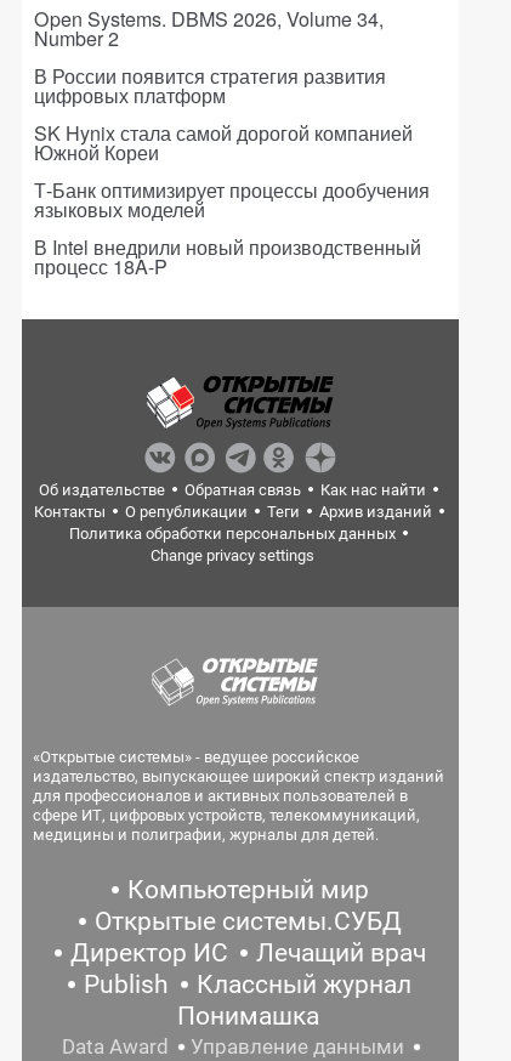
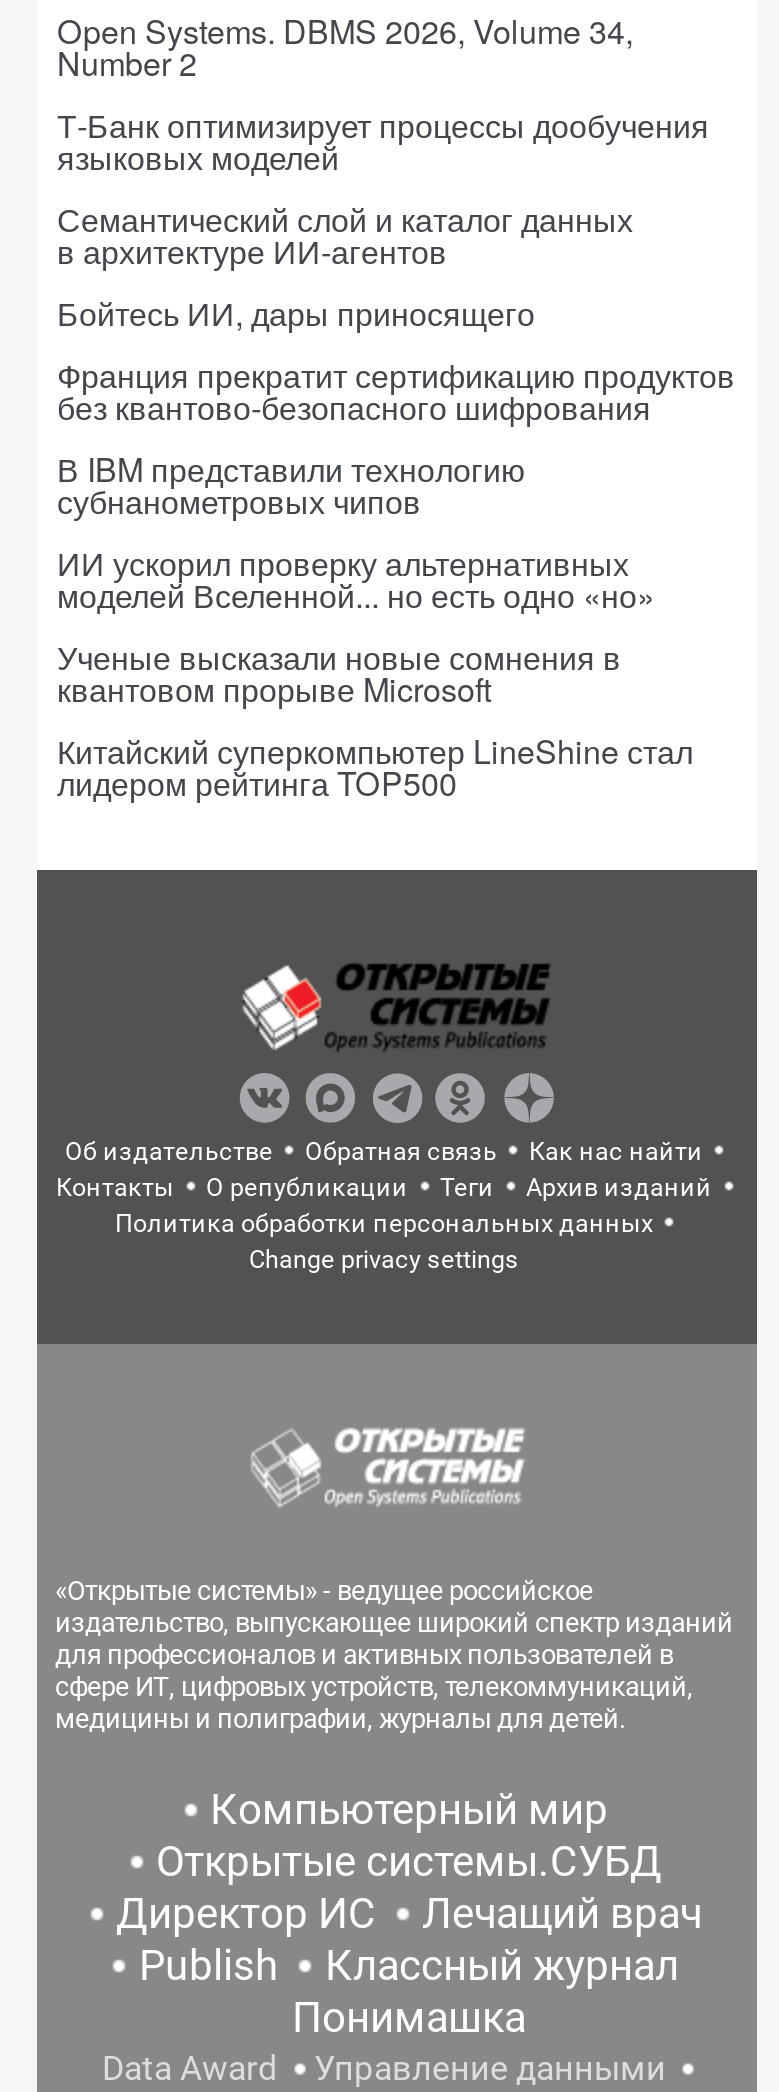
- В России появится стратегия развития
- цифровых платформ
- SK Hynix стала самой дорогой компанией
- Южной Кореи

moved up: Т-Банк оптимизирует процессы дообучения | языковых моделей

- В Intel внедрили новый производственный
- процесс 18A-P
+ Семантический слой и каталог данных
+ в архитектуре ИИ-агентов
+ Бойтесь ИИ, дары приносящего
+ Франция прекратит сертификацию продуктов
+ без квантово-безопасного шифрования
+ В IBM представили технологию
+ субнанометровых чипов
+ ИИ ускорил проверку альтернативных
+ моделей Вселенной... но есть одно «но»
+ Ученые высказали новые сомнения в
+ квантовом прорыве Microsoft
+ Китайский суперкомпьютер LineShine стал
+ лидером рейтинга TOP500
